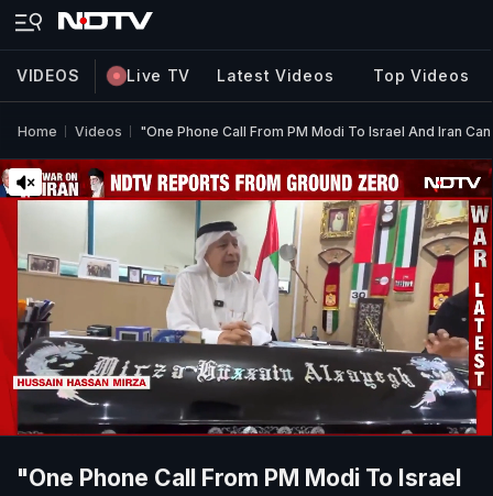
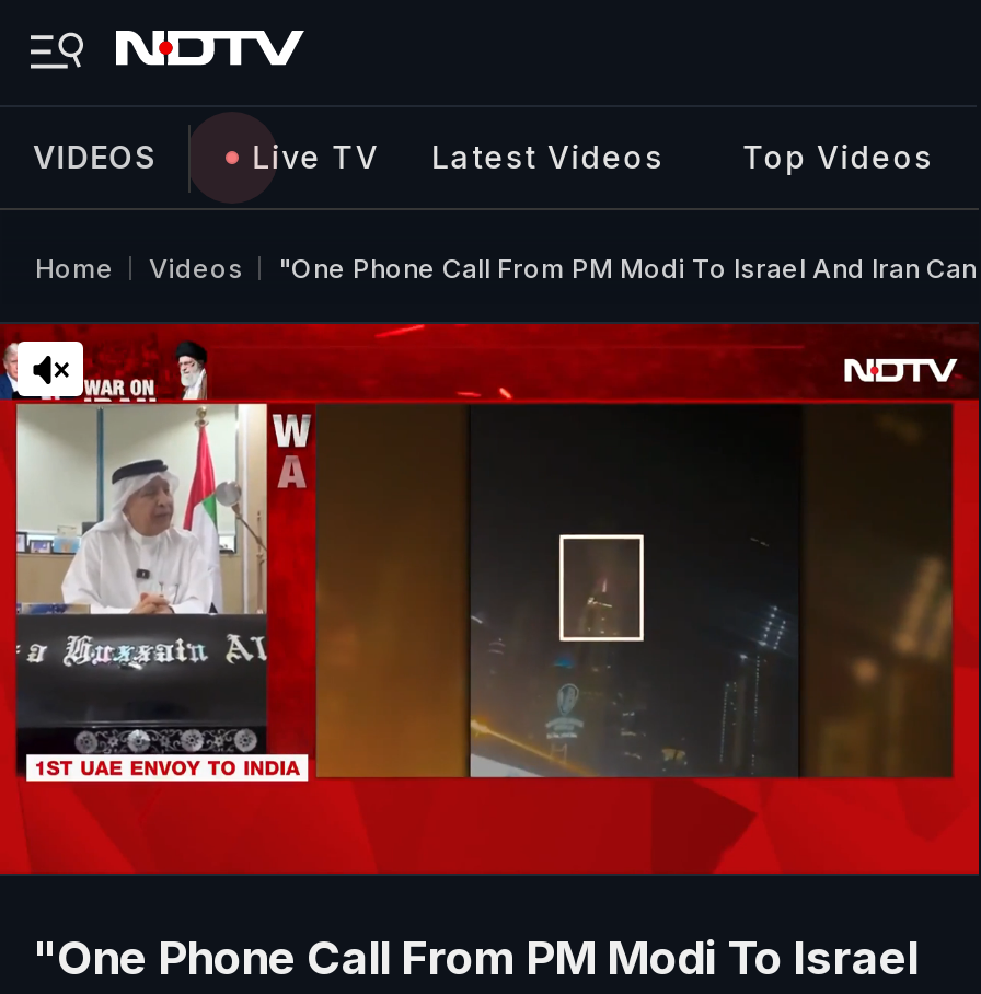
- [image]
+ [image]

- [image]
+ [image]
